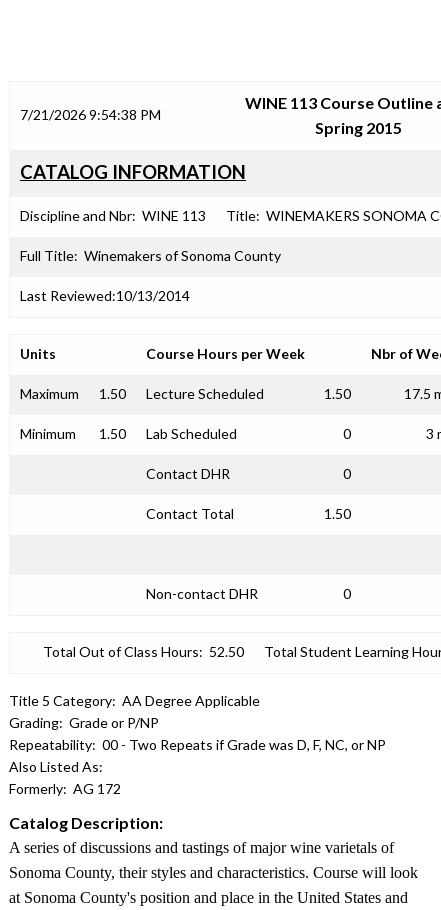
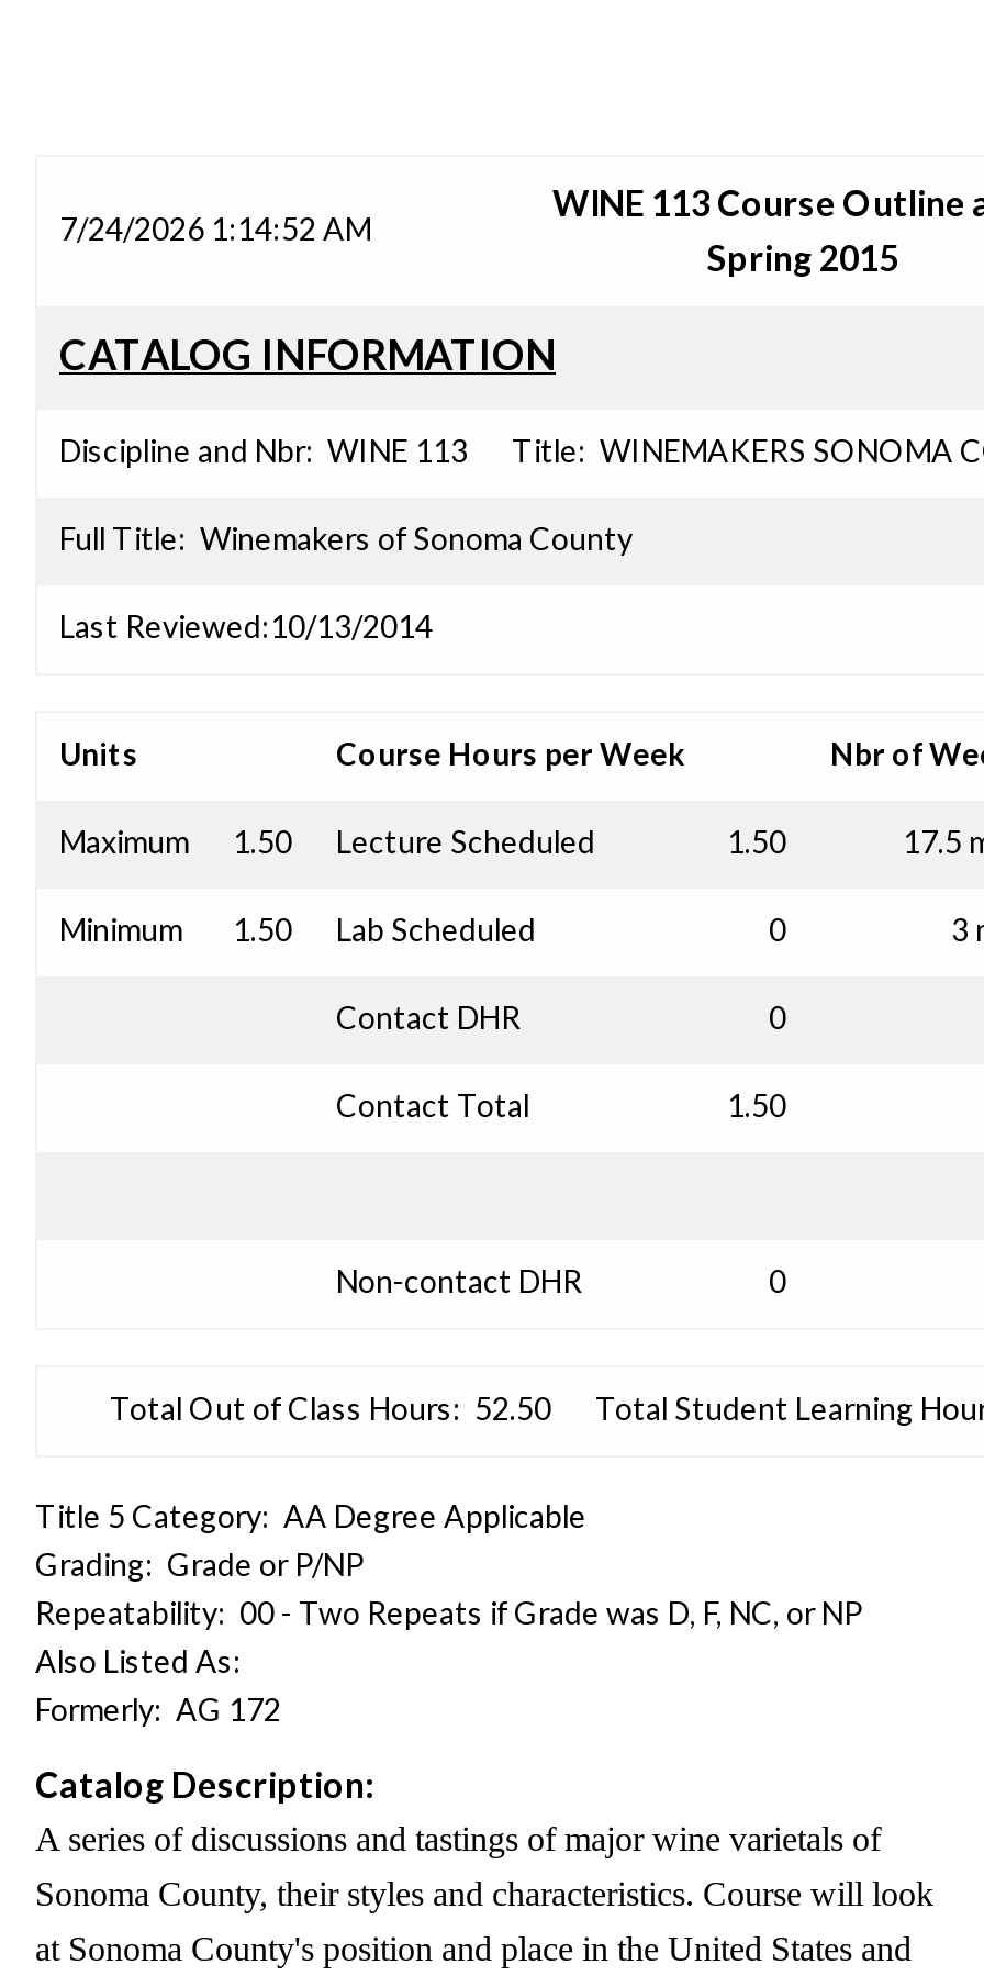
- 7/21/2026 9:54:38 PM
+ 7/24/2026 1:14:52 AM
